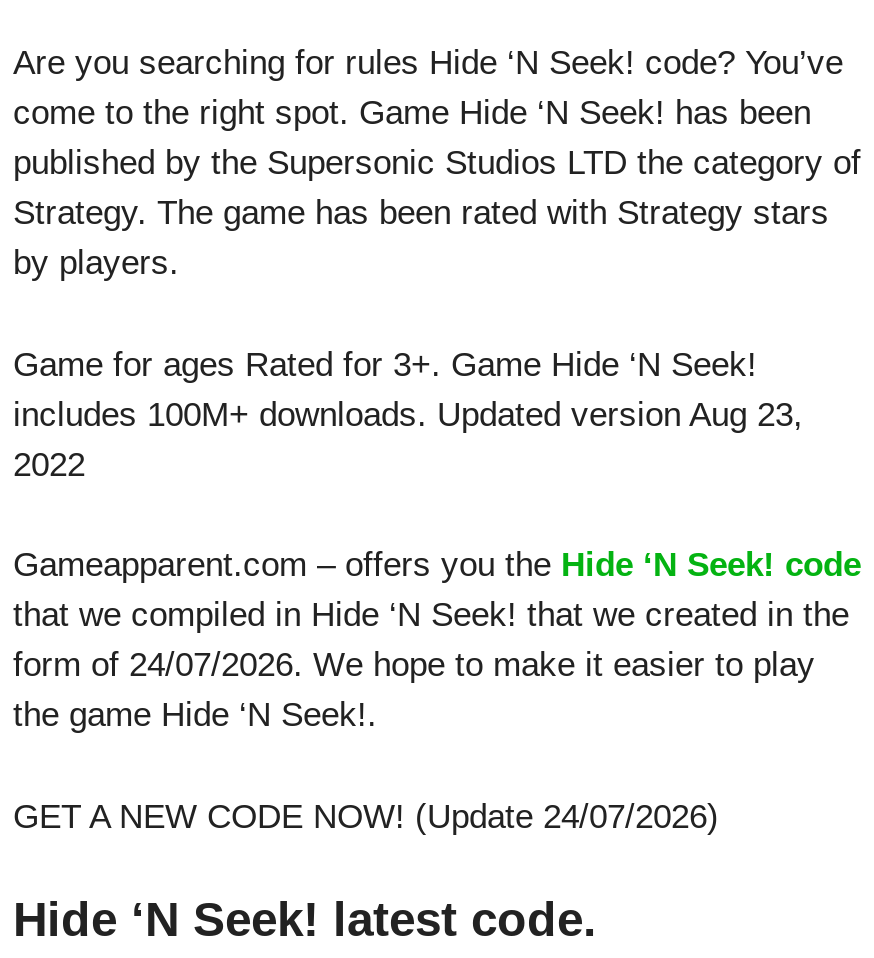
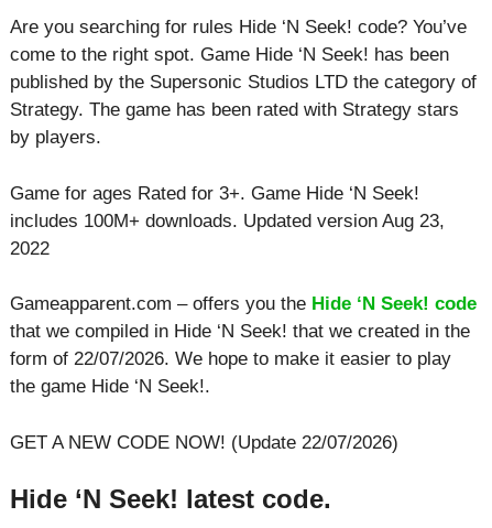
- form of 24/07/2026. We hope to make it easier to play
+ form of 22/07/2026. We hope to make it easier to play

- GET A NEW CODE NOW! (Update 24/07/2026)
+ GET A NEW CODE NOW! (Update 22/07/2026)
